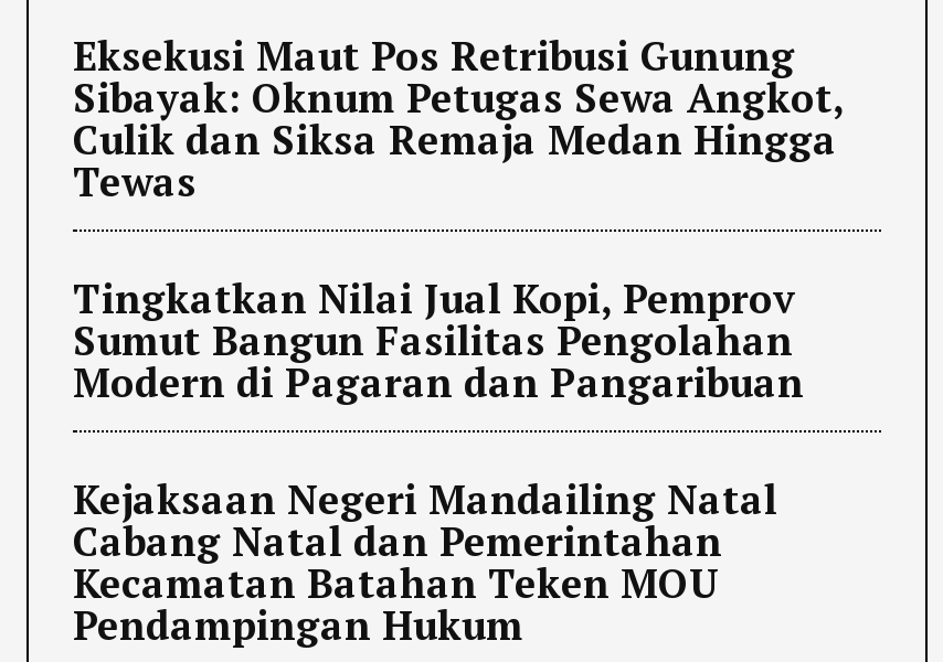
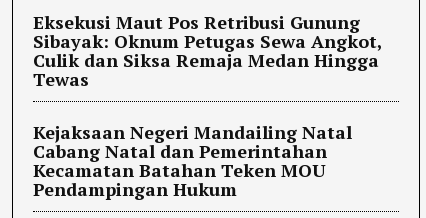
- Tingkatkan Nilai Jual Kopi, Pemprov
- Sumut Bangun Fasilitas Pengolahan
- Modern di Pagaran dan Pangaribuan
